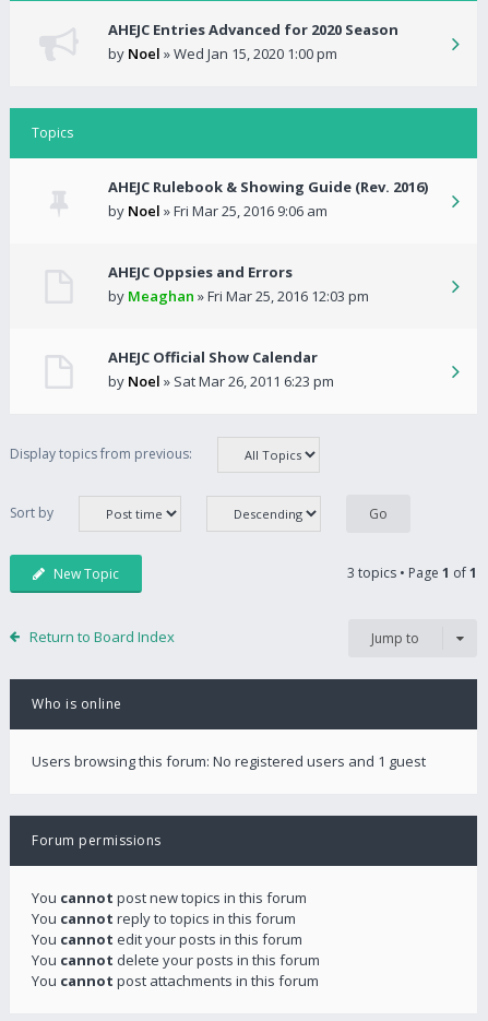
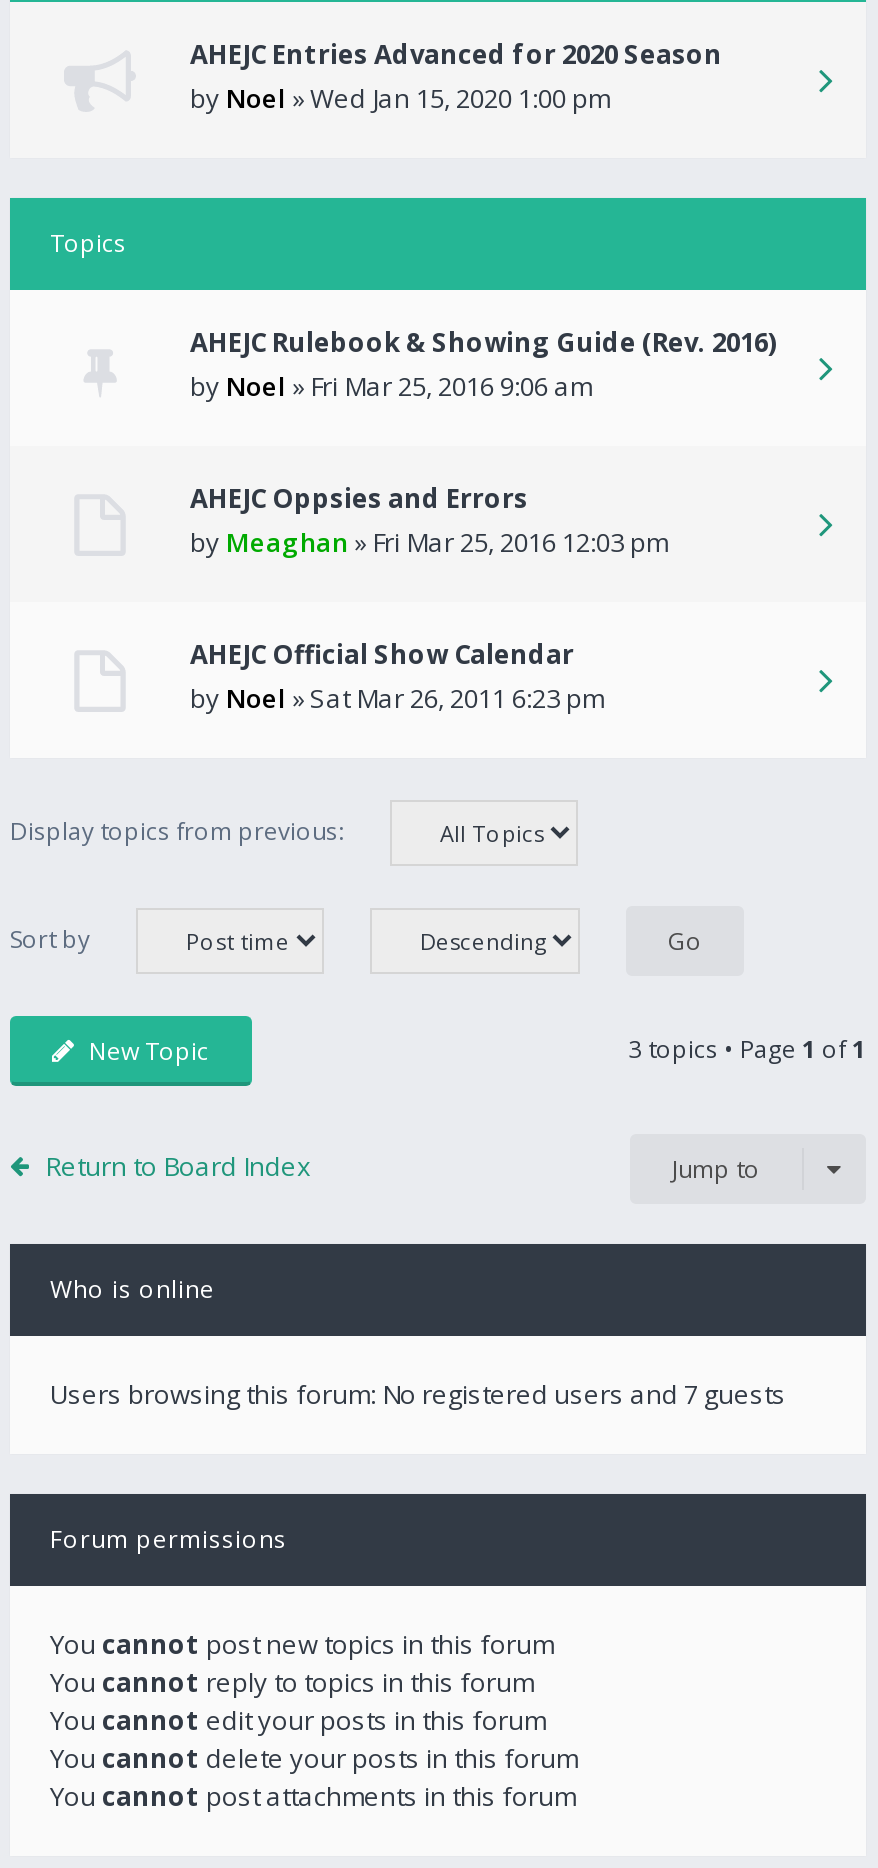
- Users browsing this forum: No registered users and 1 guest
+ Users browsing this forum: No registered users and 7 guests
